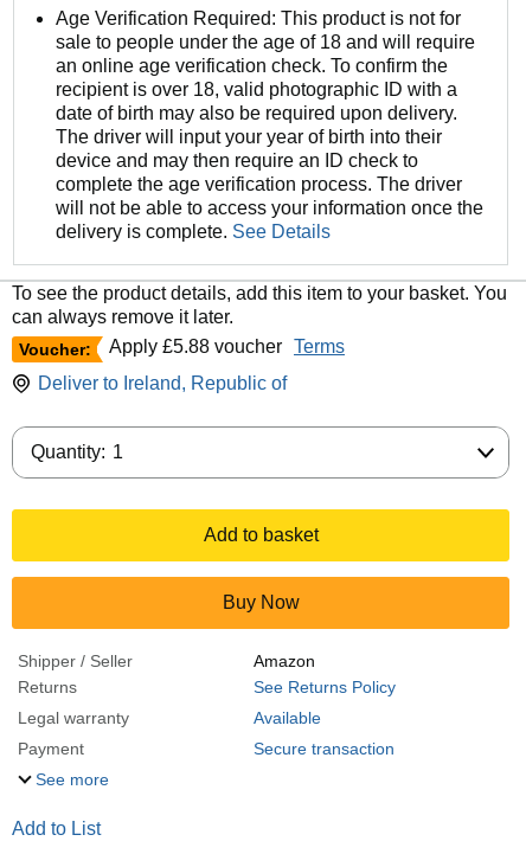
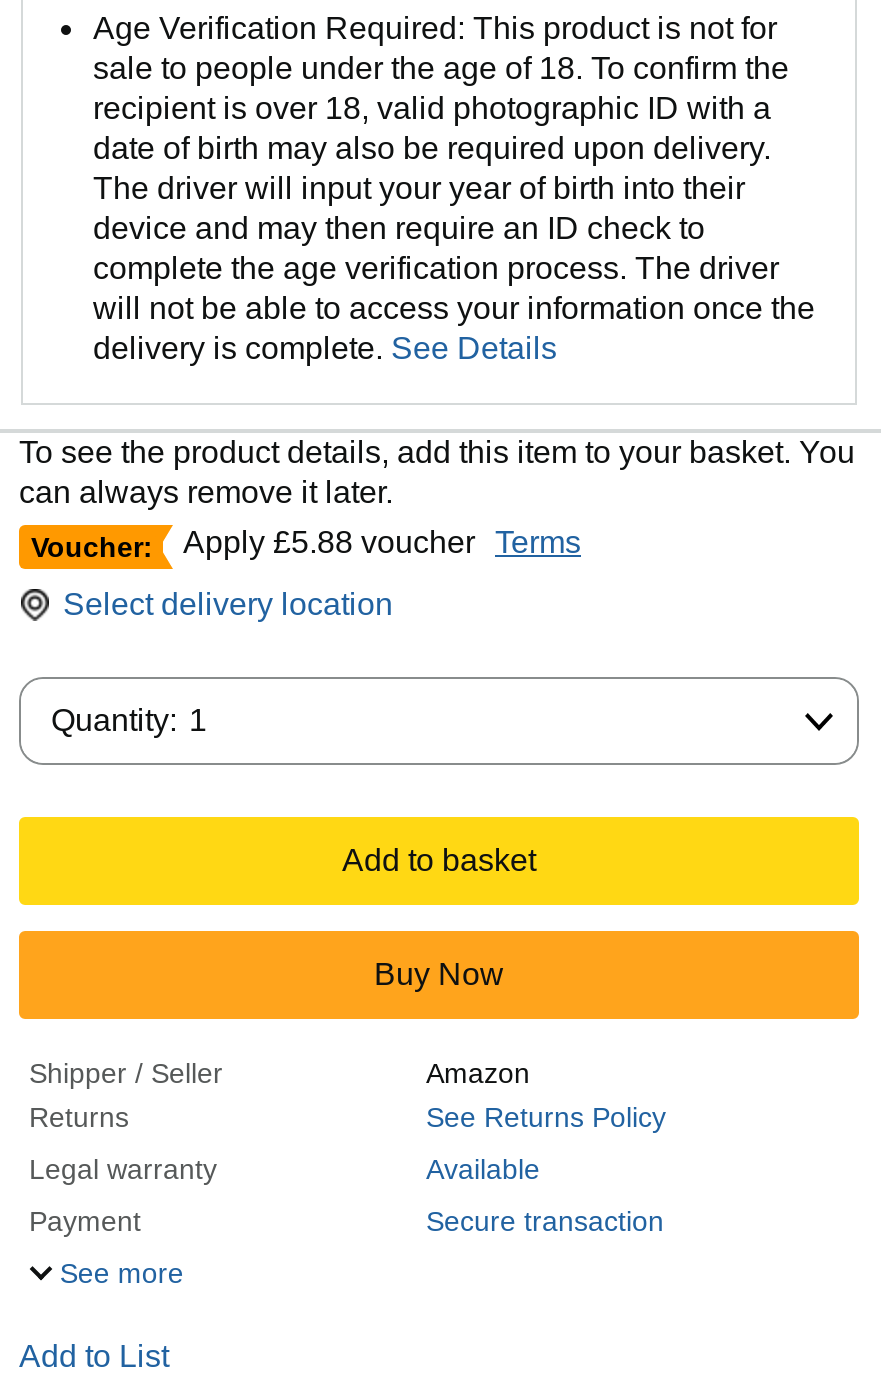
- sale to people under the age of 18 and will require
- an online age verification check. To confirm the
+ sale to people under the age of 18. To confirm the

- Deliver to Ireland, Republic of
+ Select delivery location
